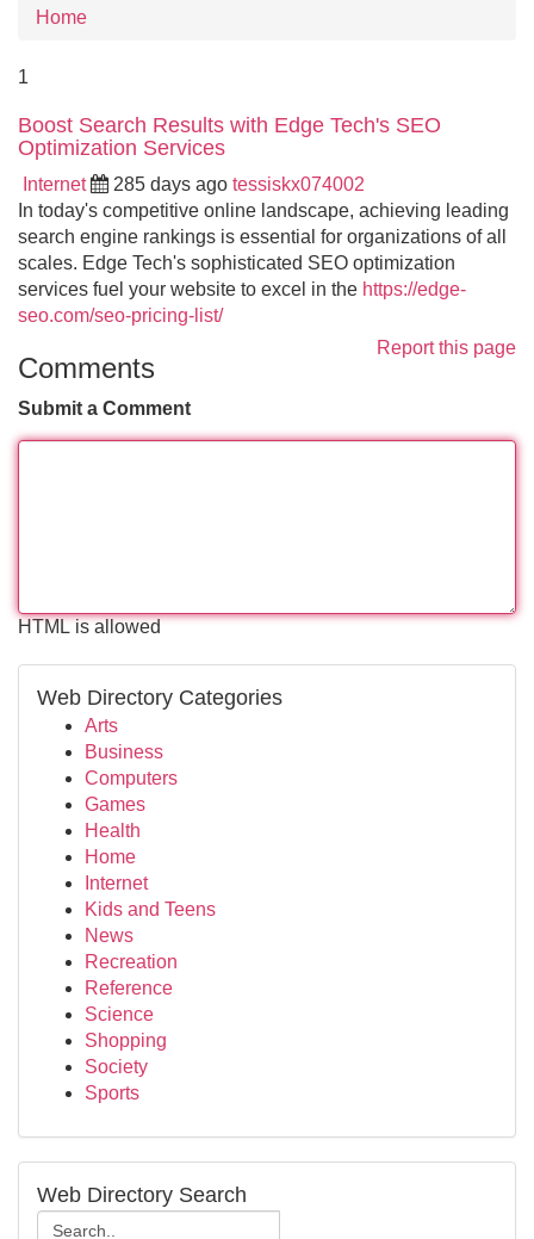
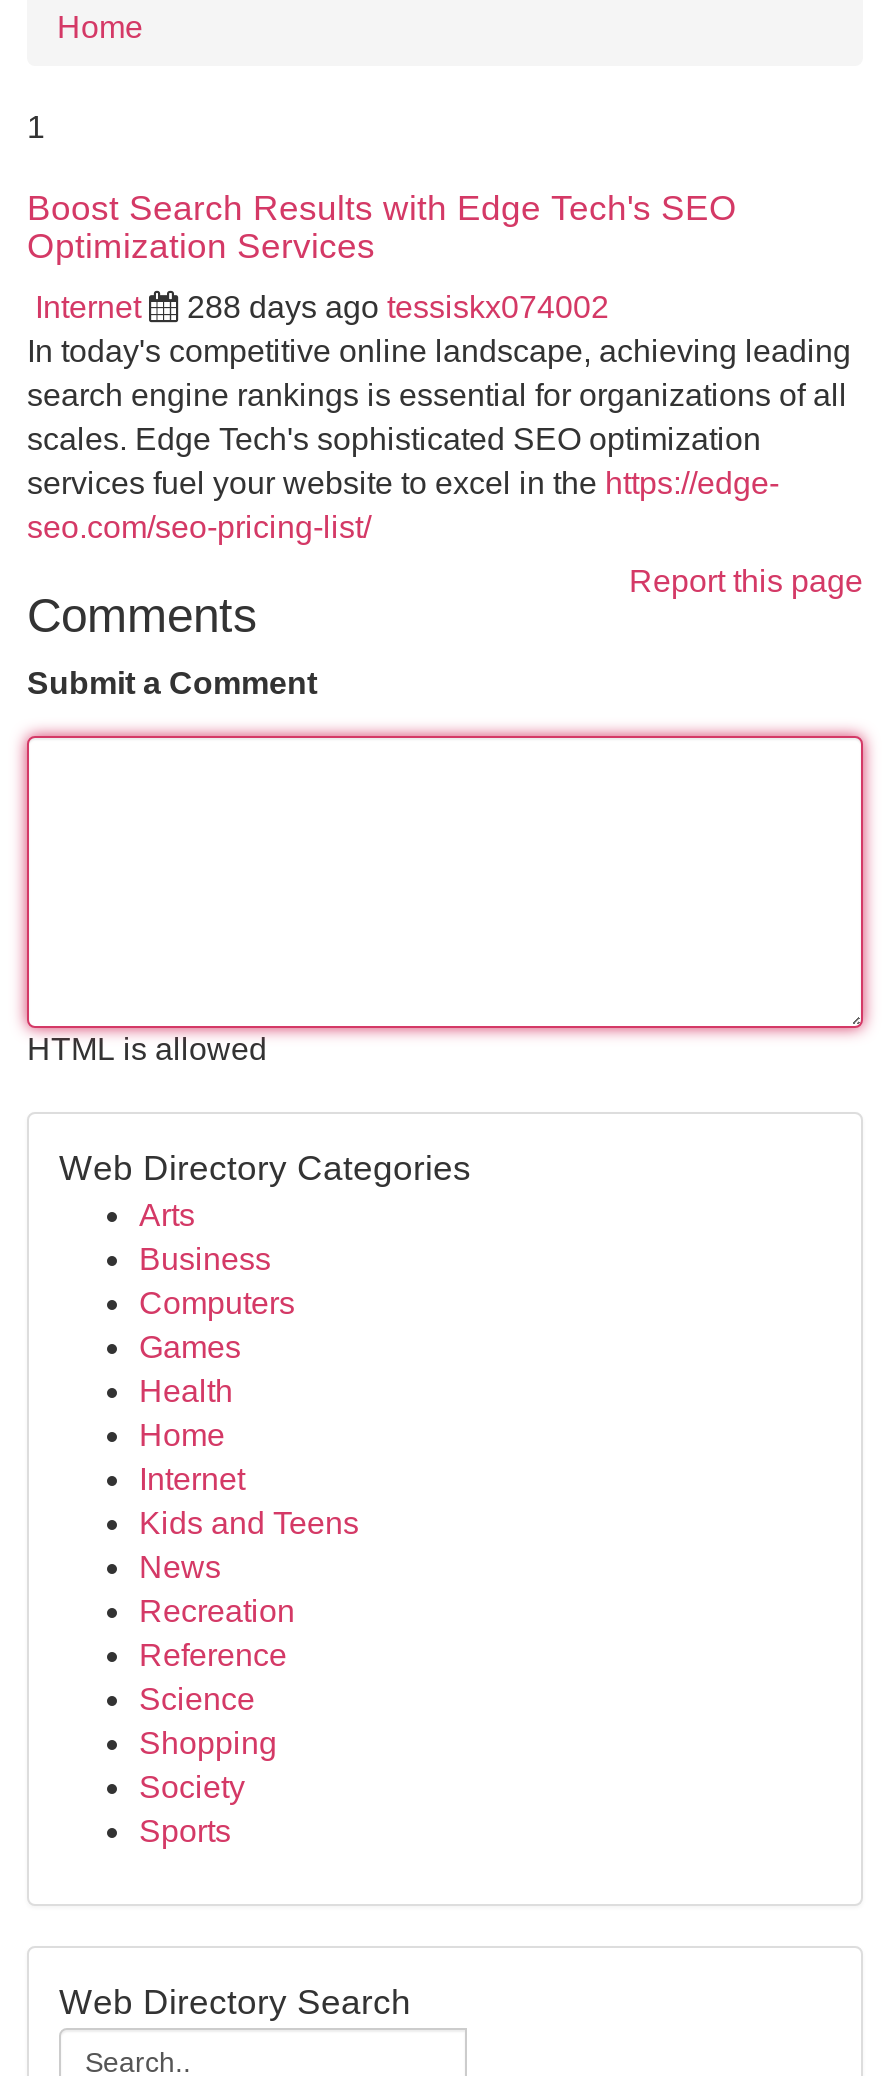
- 285 days ago tessiskx074002
+ 288 days ago tessiskx074002
